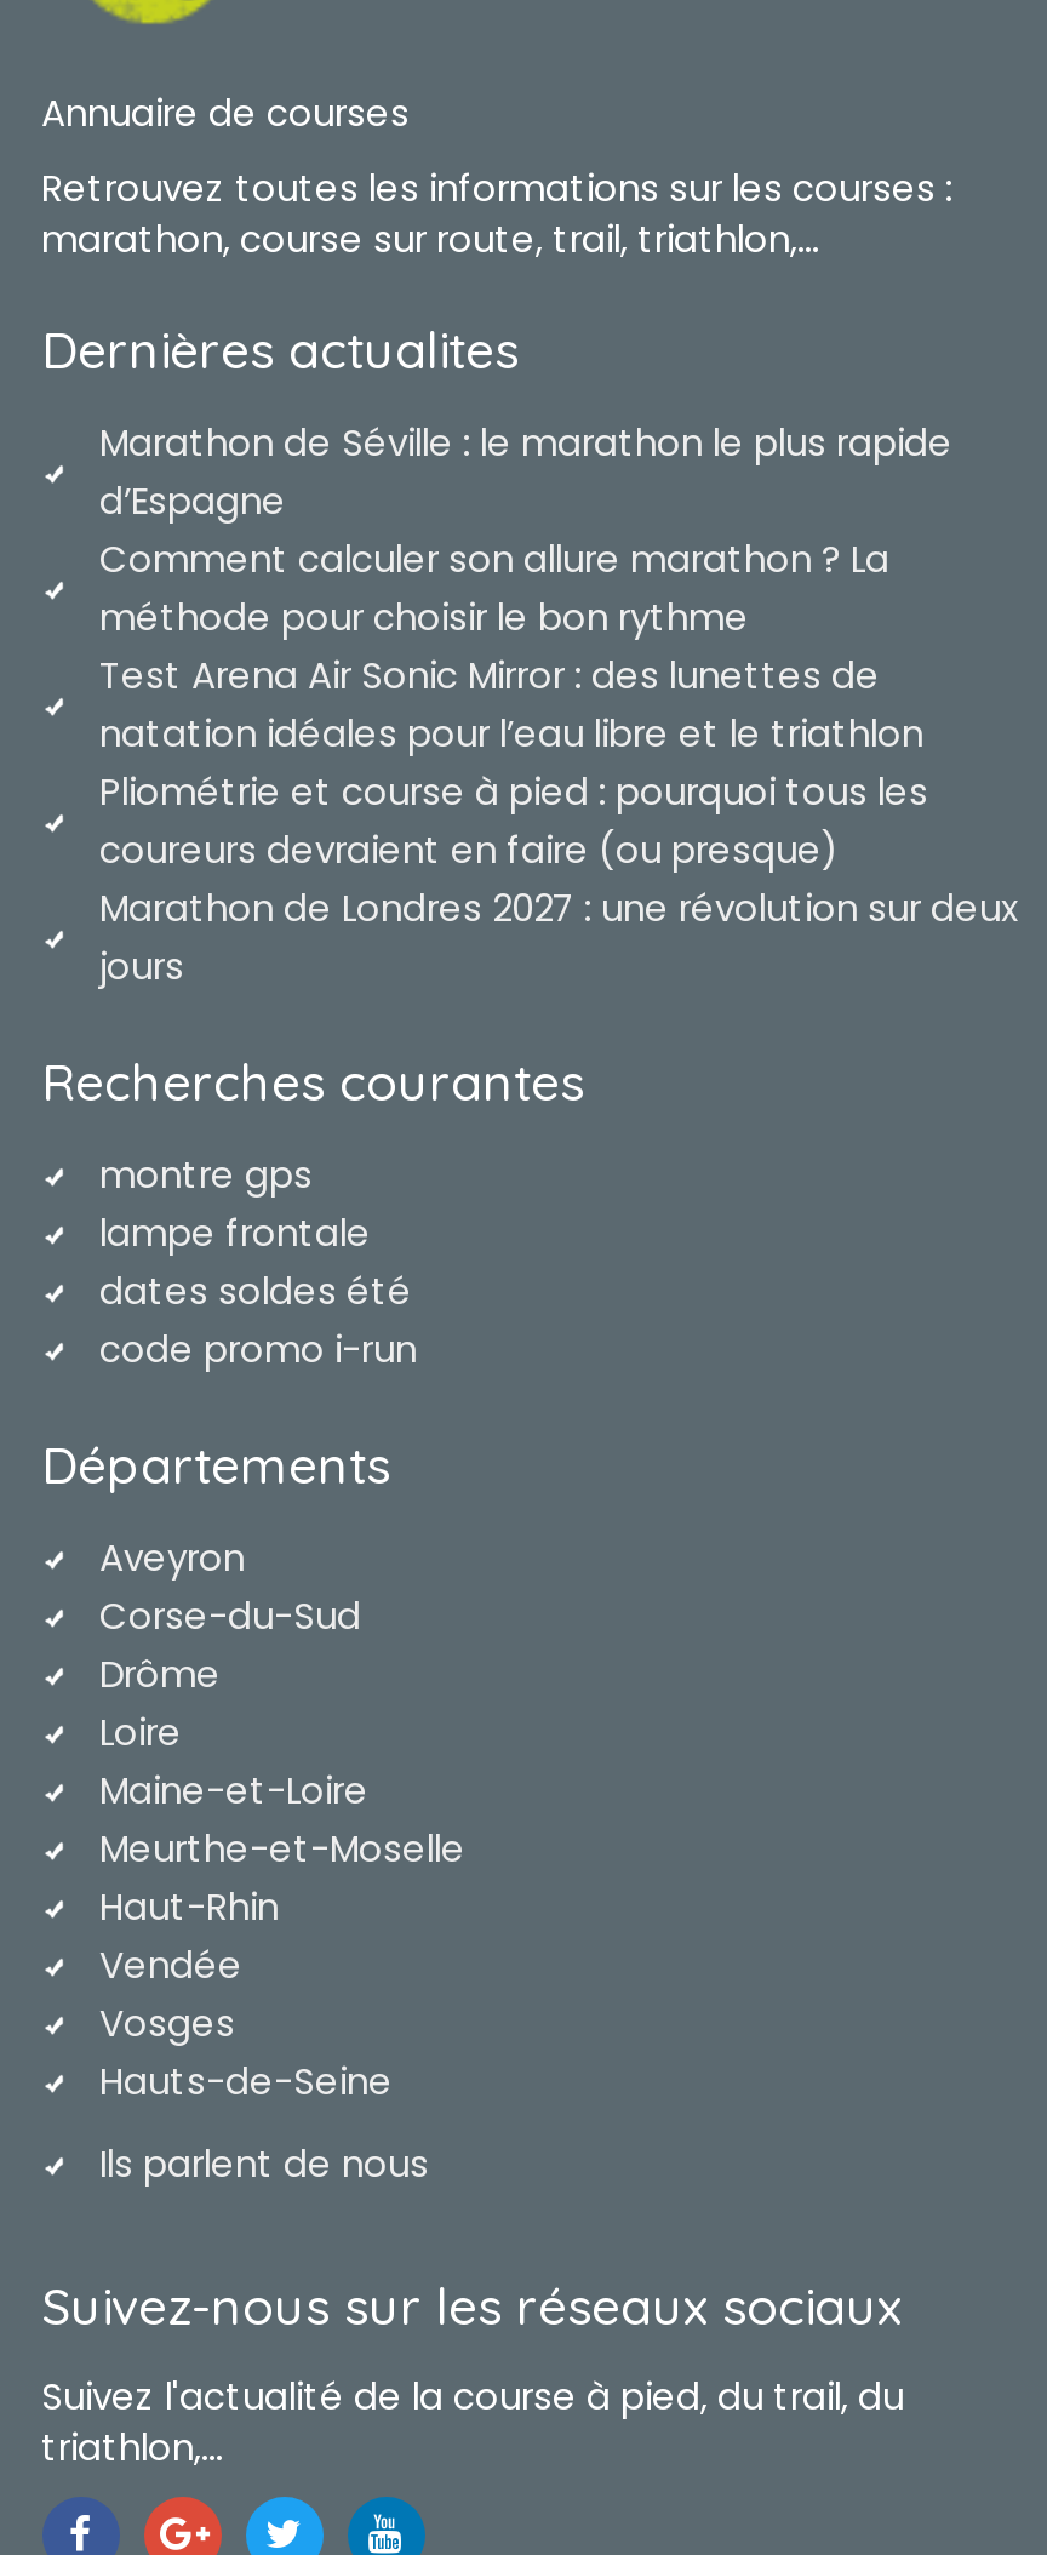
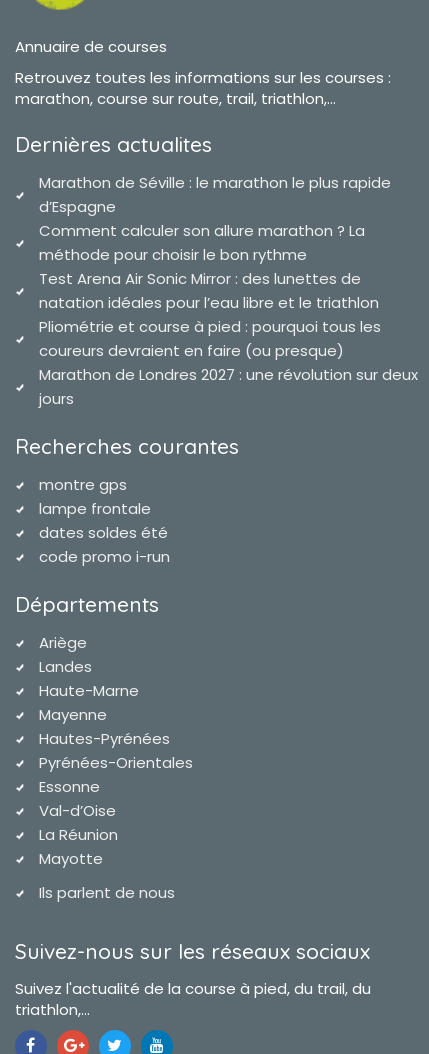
- Aveyron
- Corse-du-Sud
- Drôme
- Loire
- Maine-et-Loire
- Meurthe-et-Moselle
- Haut-Rhin
- Vendée
- Vosges
- Hauts-de-Seine
+ Ariège
+ Landes
+ Haute-Marne
+ Mayenne
+ Hautes-Pyrénées
+ Pyrénées-Orientales
+ Essonne
+ Val-d’Oise
+ La Réunion
+ Mayotte
